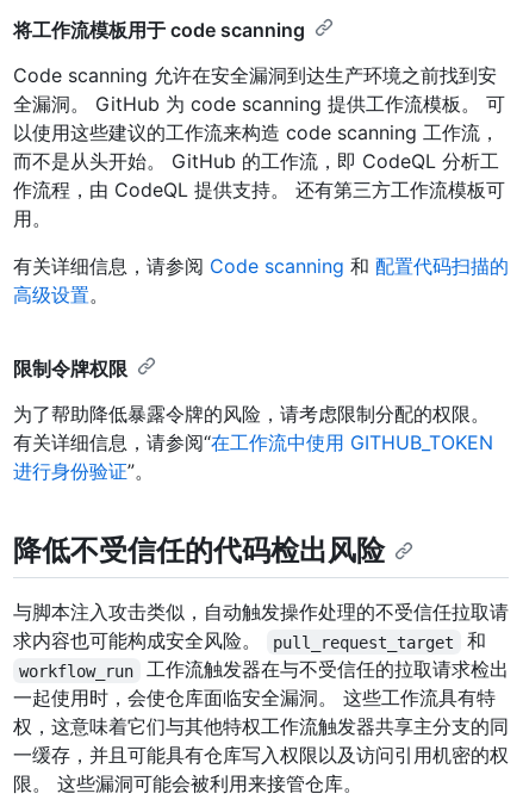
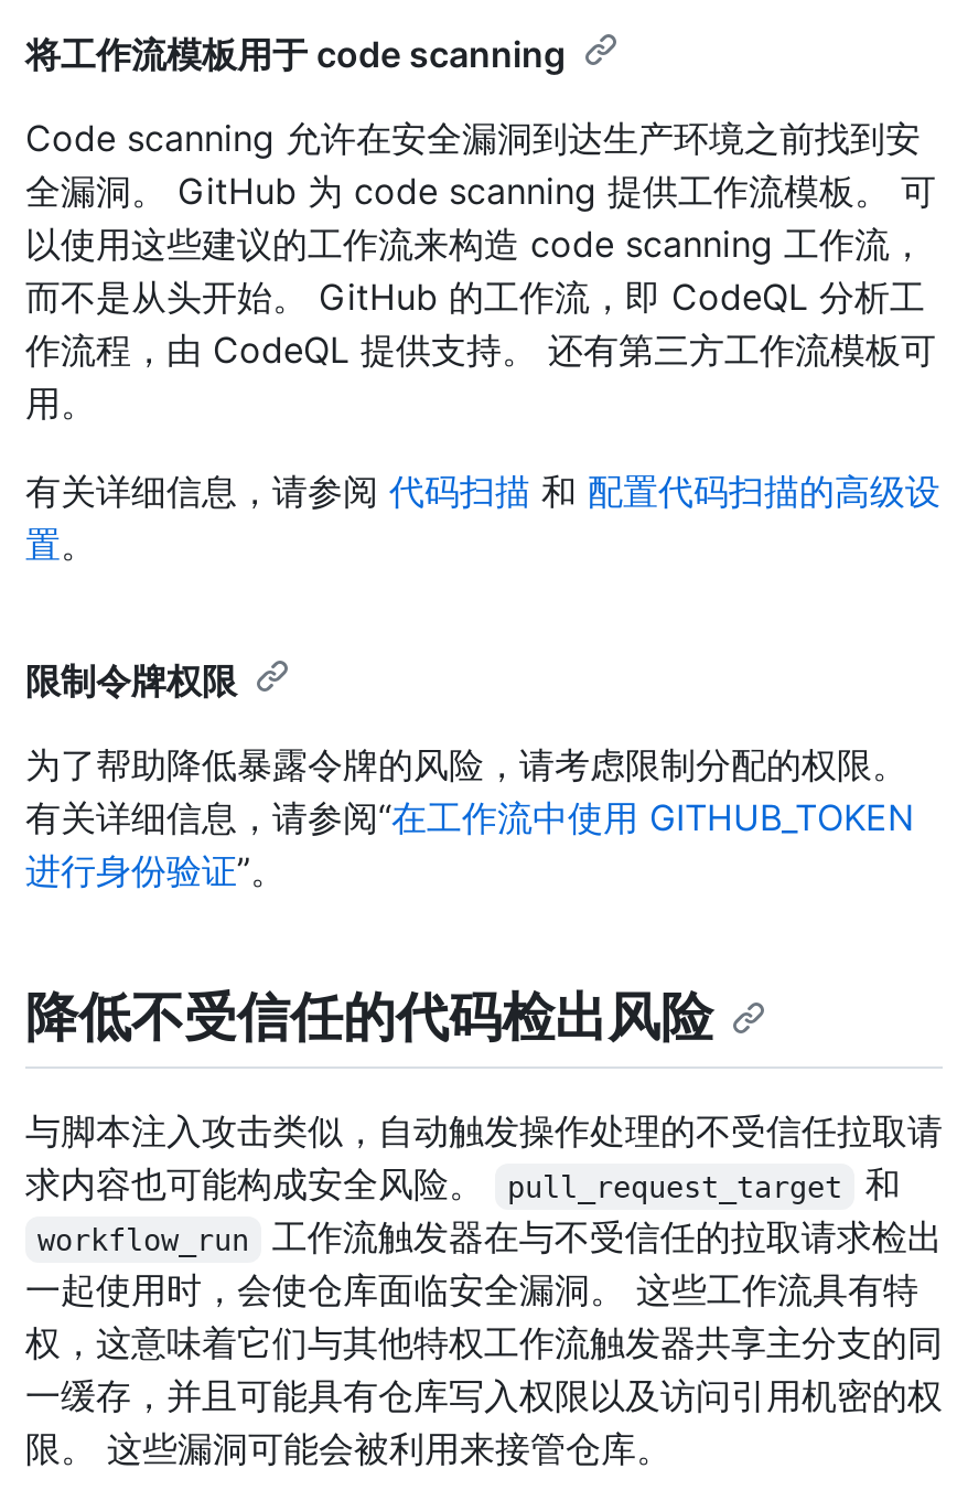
- 有关详细信息，请参阅Code scanning和配置代码扫描的
- 高级设置。
+ 有关详细信息，请参阅代码扫描和配置代码扫描的高级设
+ 置。
